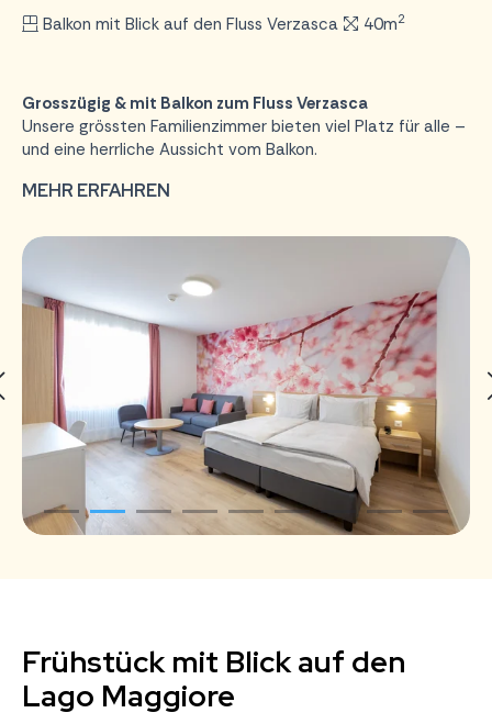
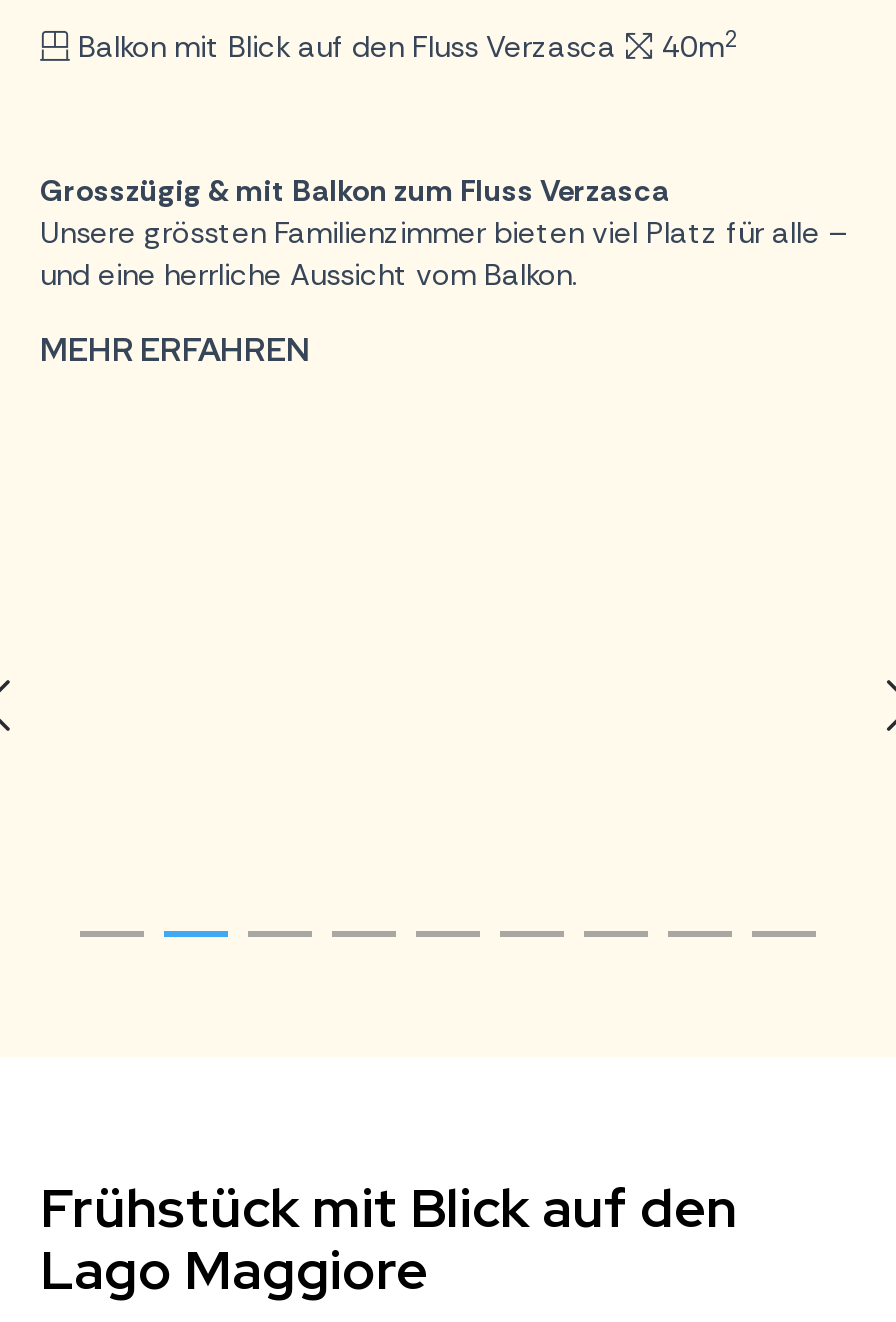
- [image]
